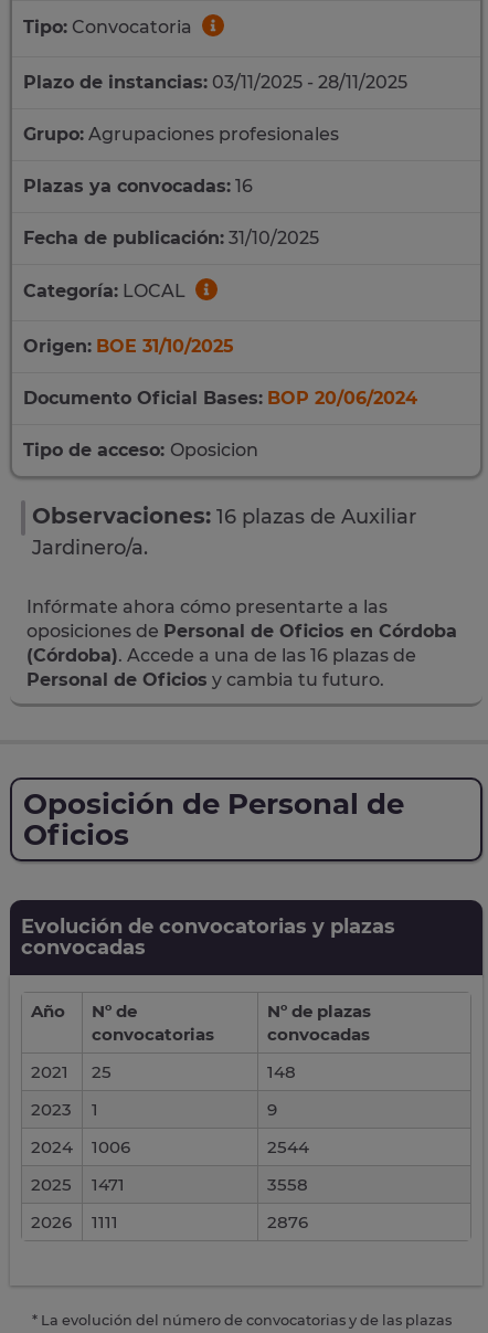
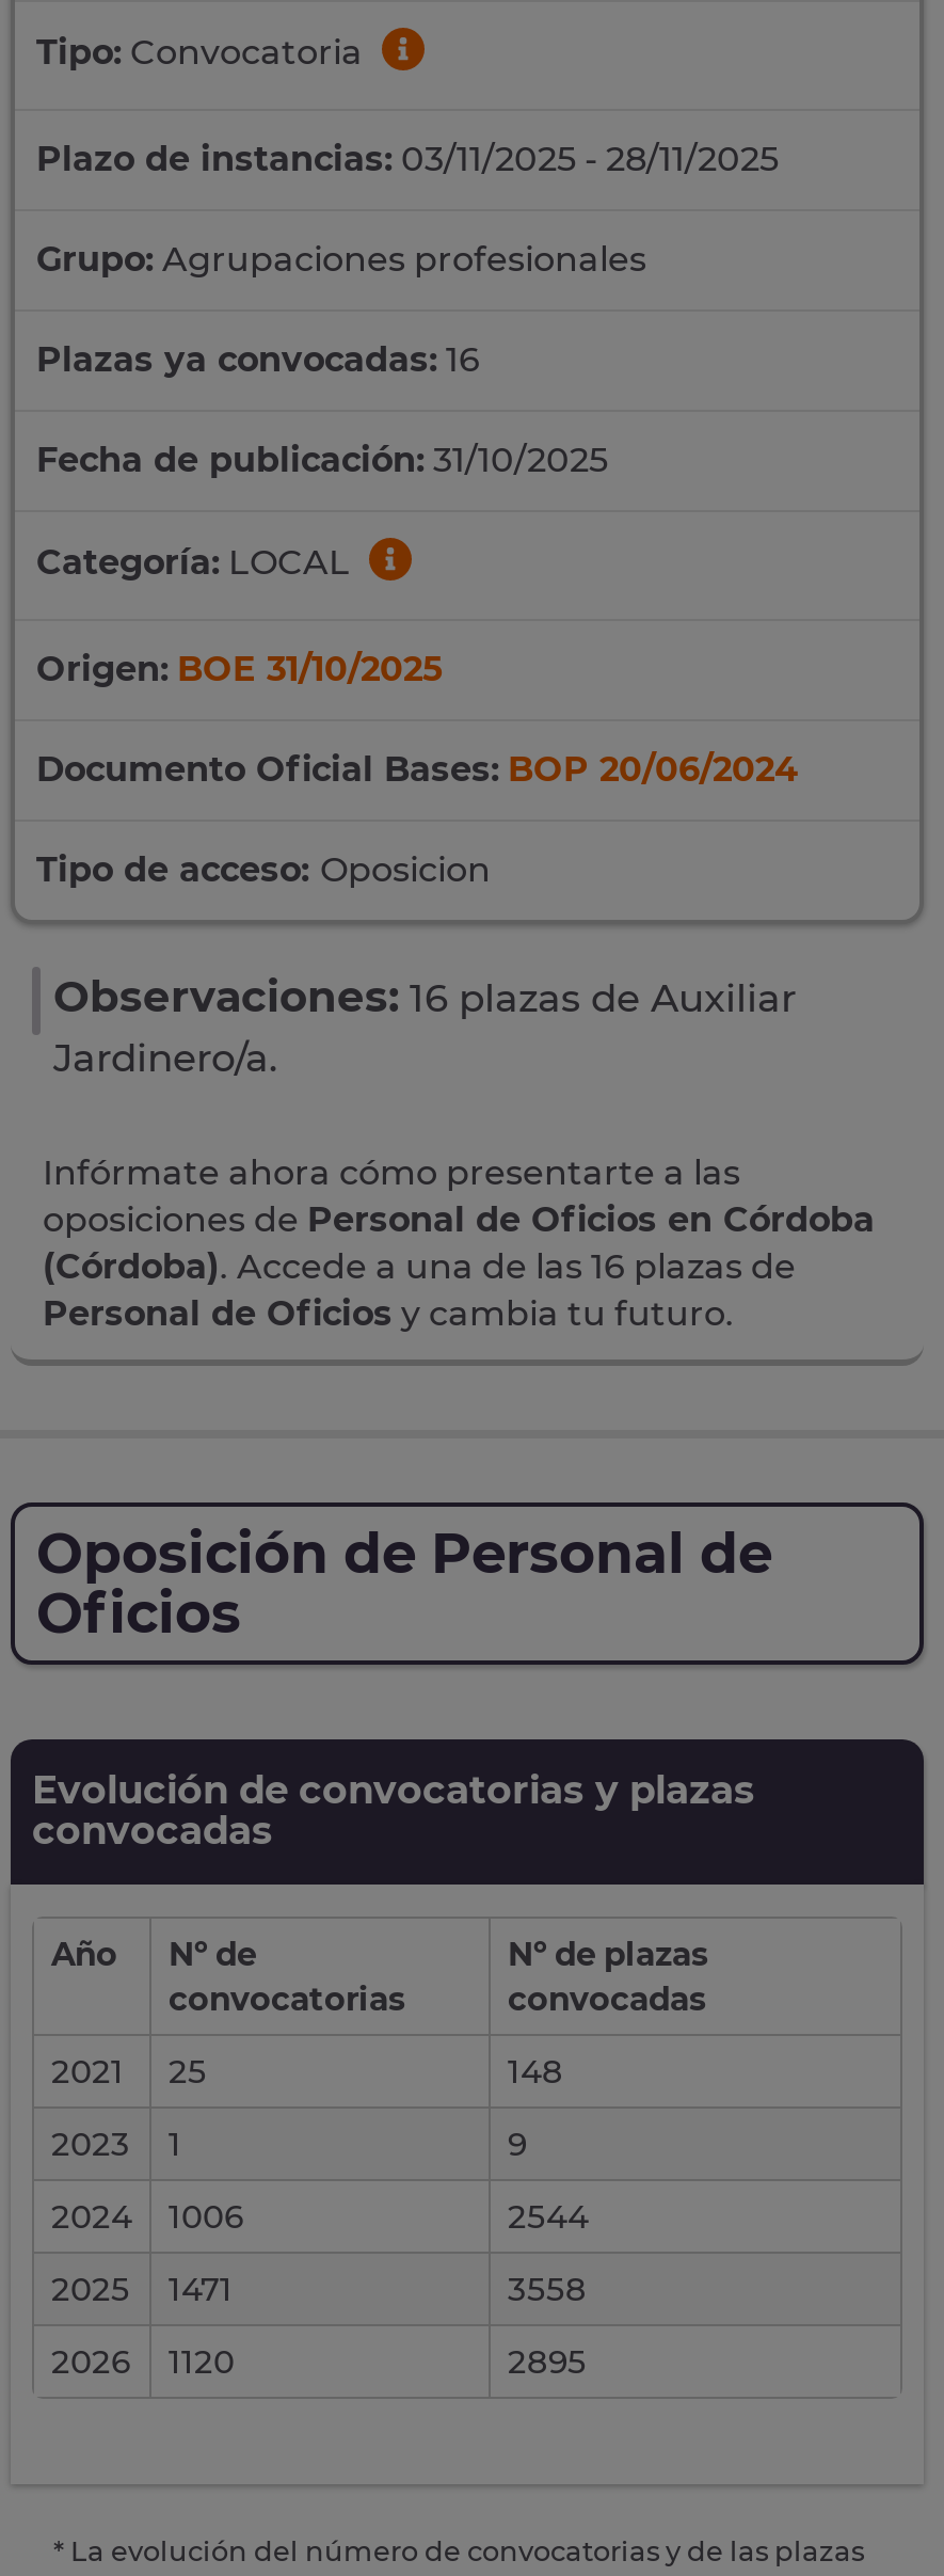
- 2026 1111
+ 2026 1120

- 2876
+ 2895
